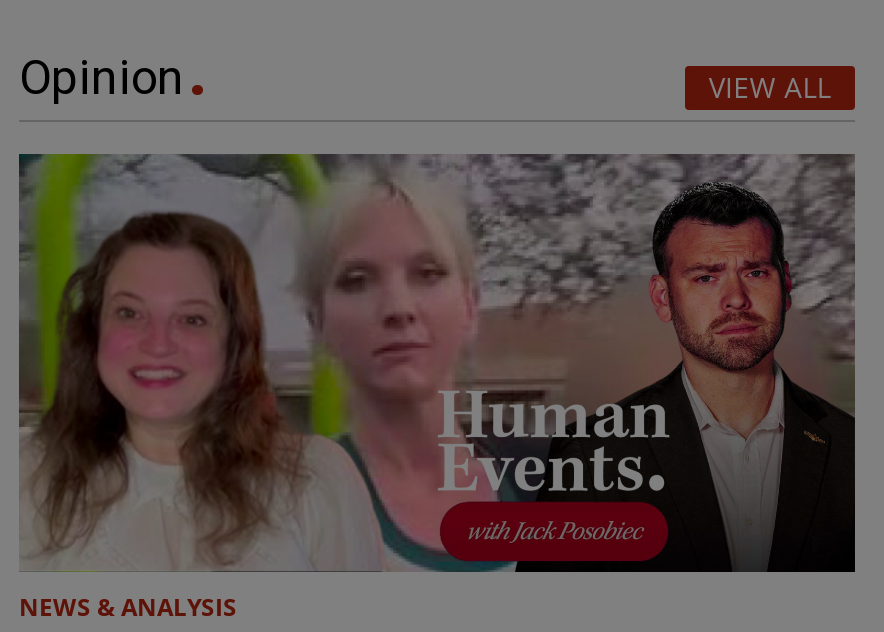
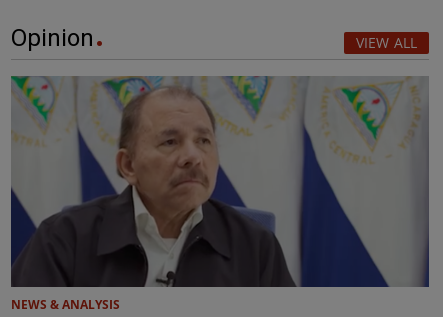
- [image]
+ [image]
